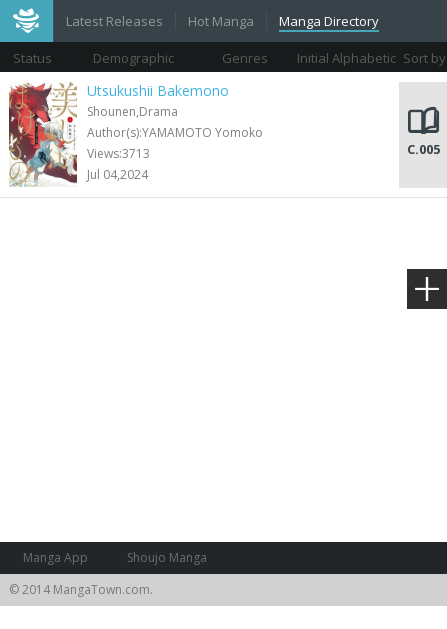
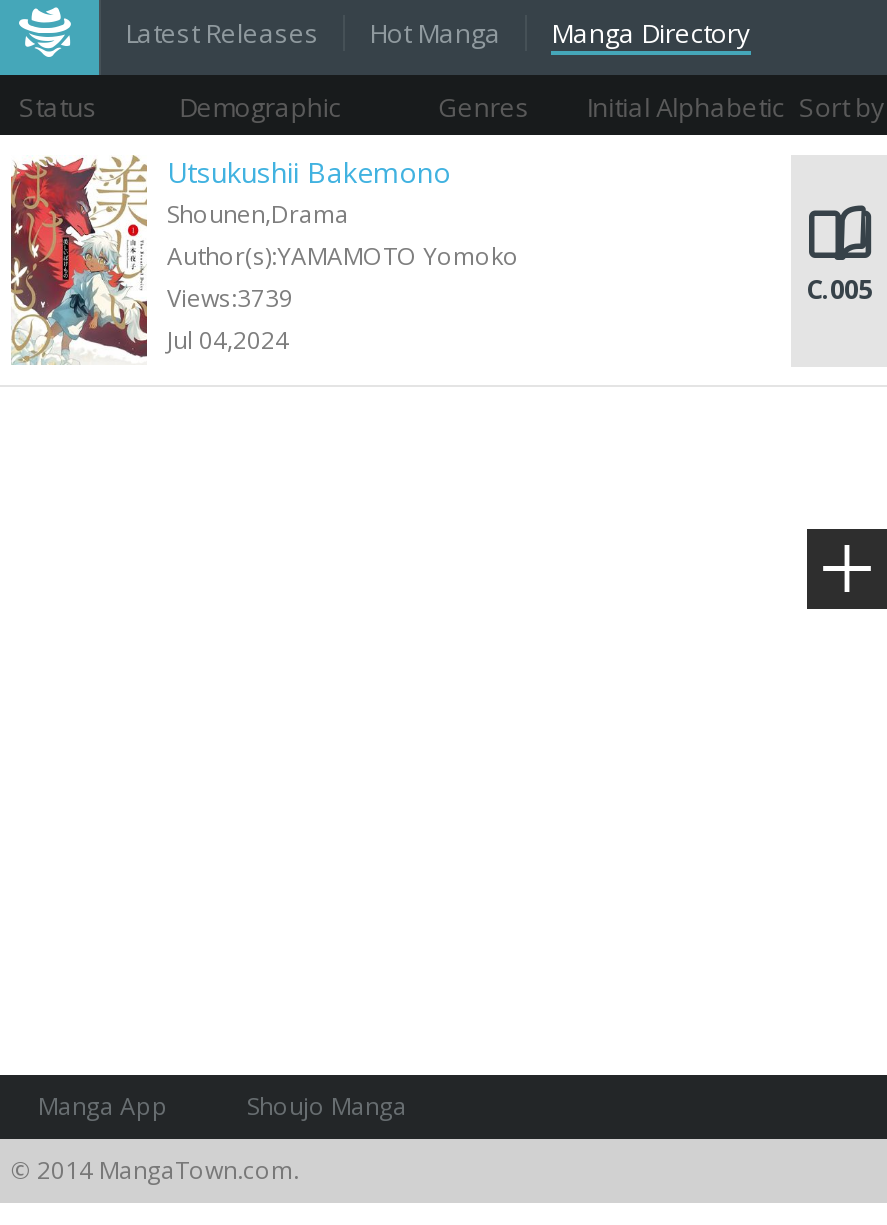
- Views:3713
+ Views:3739
